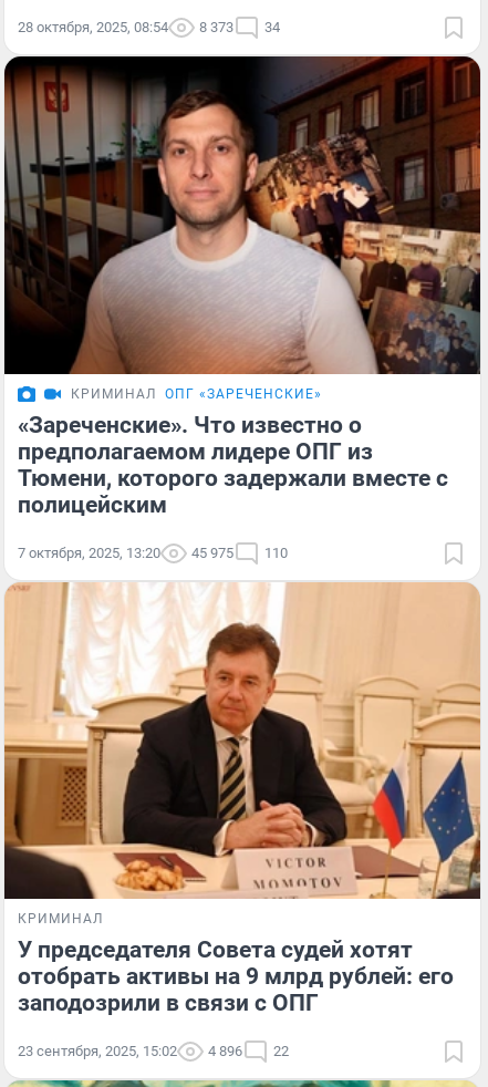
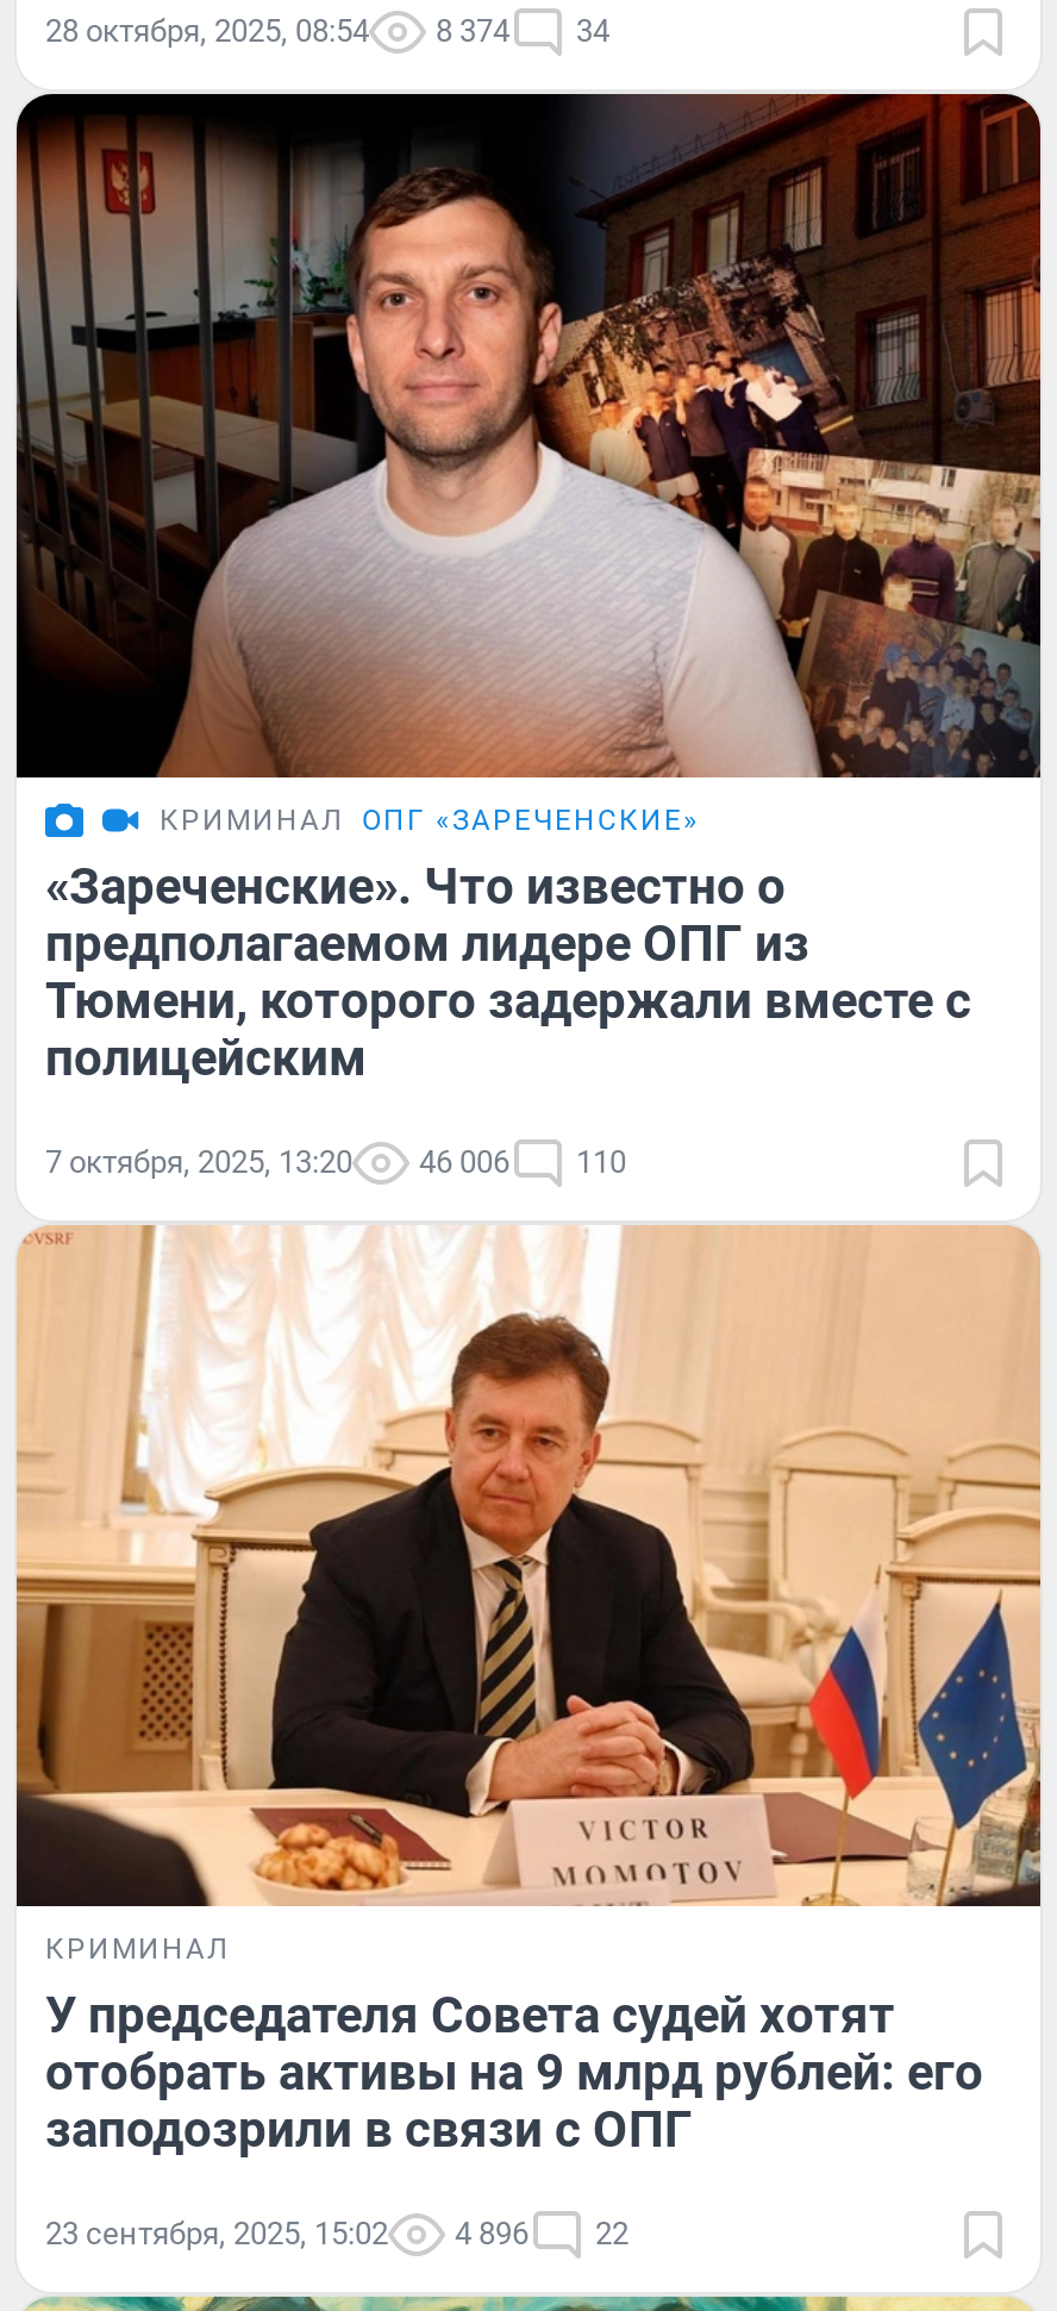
- 28 октября, 2025, 08:54 8 373 34
+ 28 октября, 2025, 08:54 8 374 34

- 7 октября, 2025, 13:20 45 975 110
+ 7 октября, 2025, 13:20 46 006 110
